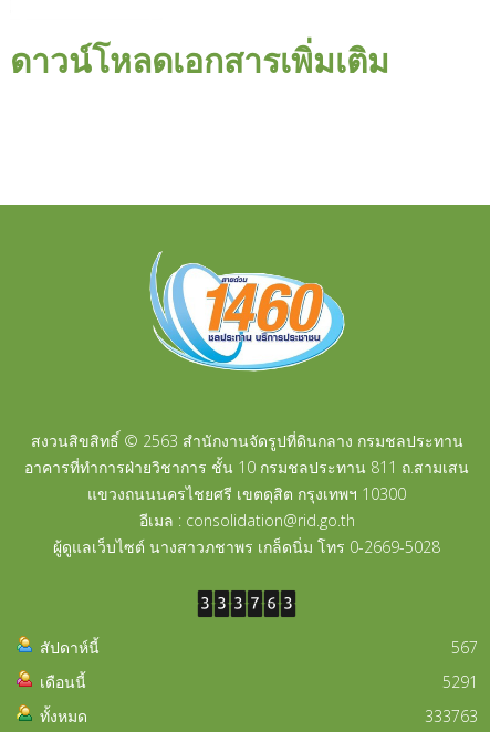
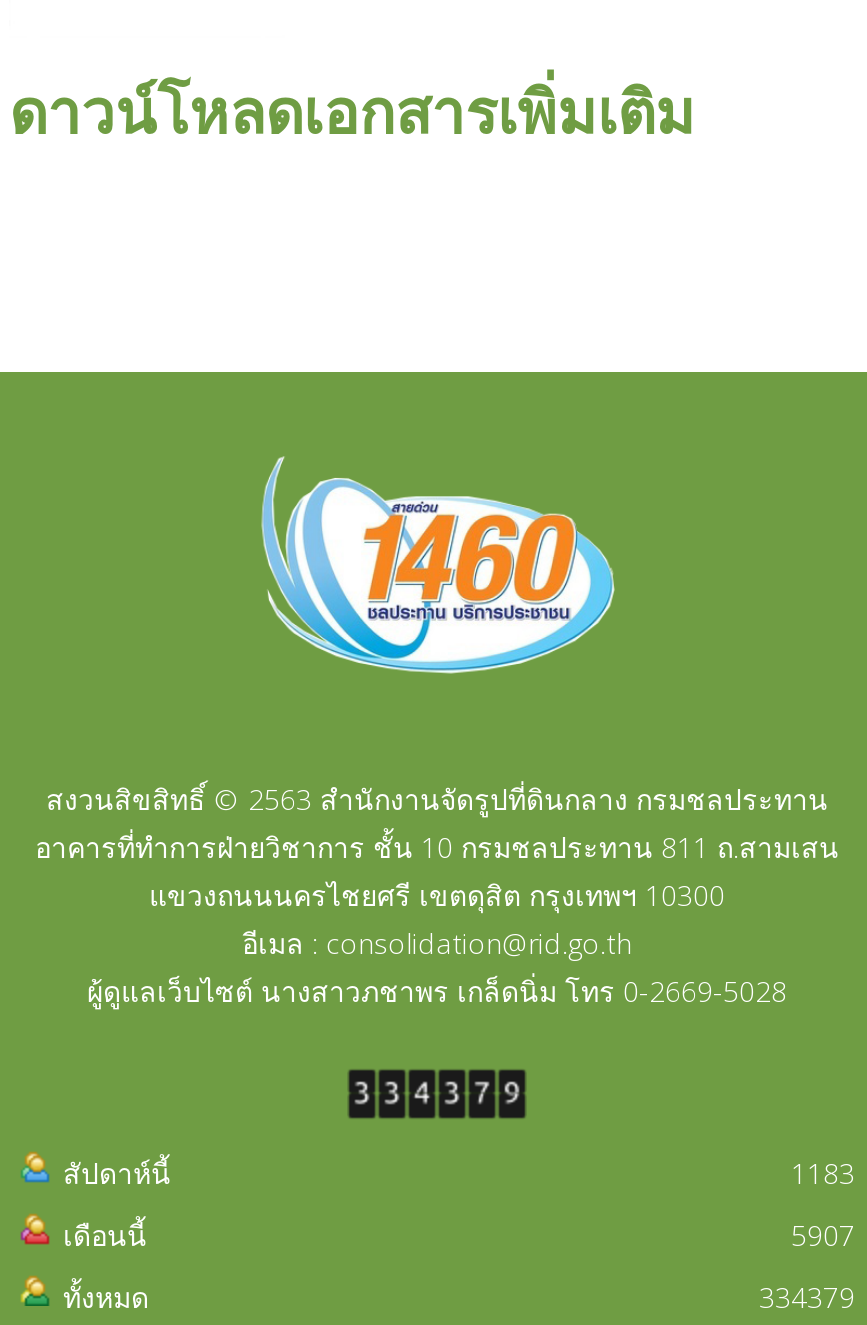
- 567
+ 1183

- 5291
+ 5907

- 333763
+ 334379
